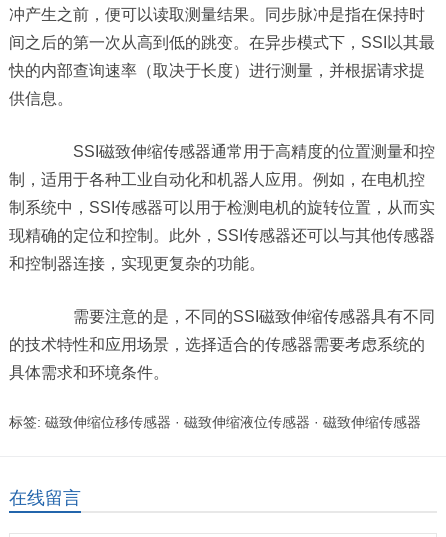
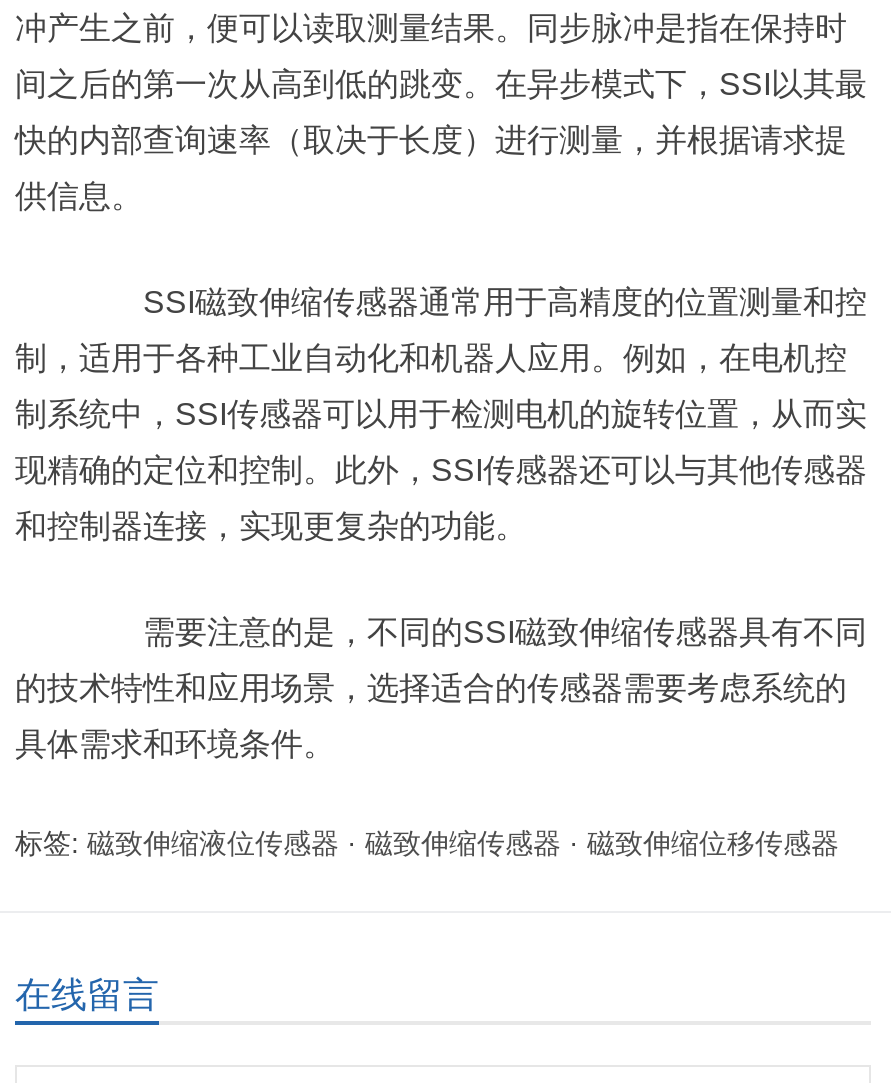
- 标签:磁致伸缩位移传感器·磁致伸缩液位传感器·磁致伸缩传感器
+ 标签:磁致伸缩液位传感器·磁致伸缩传感器·磁致伸缩位移传感器
